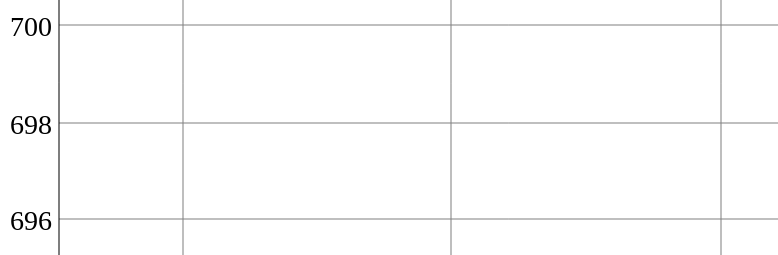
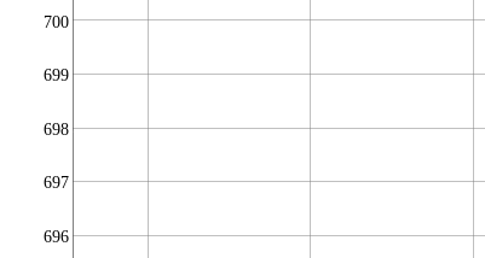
+ 699

+ 697
